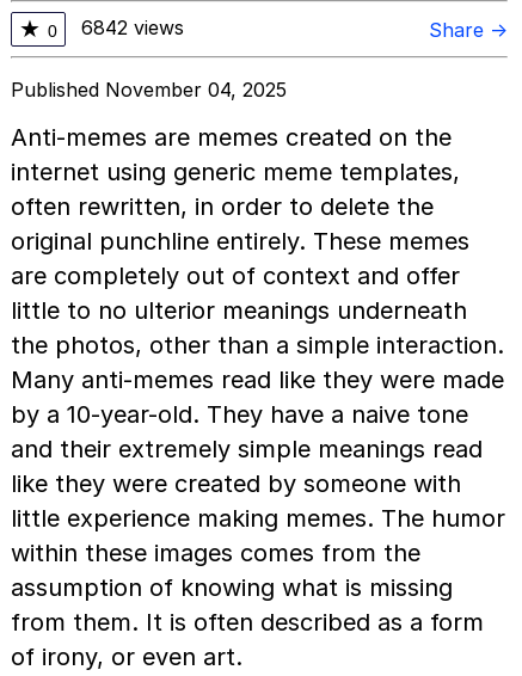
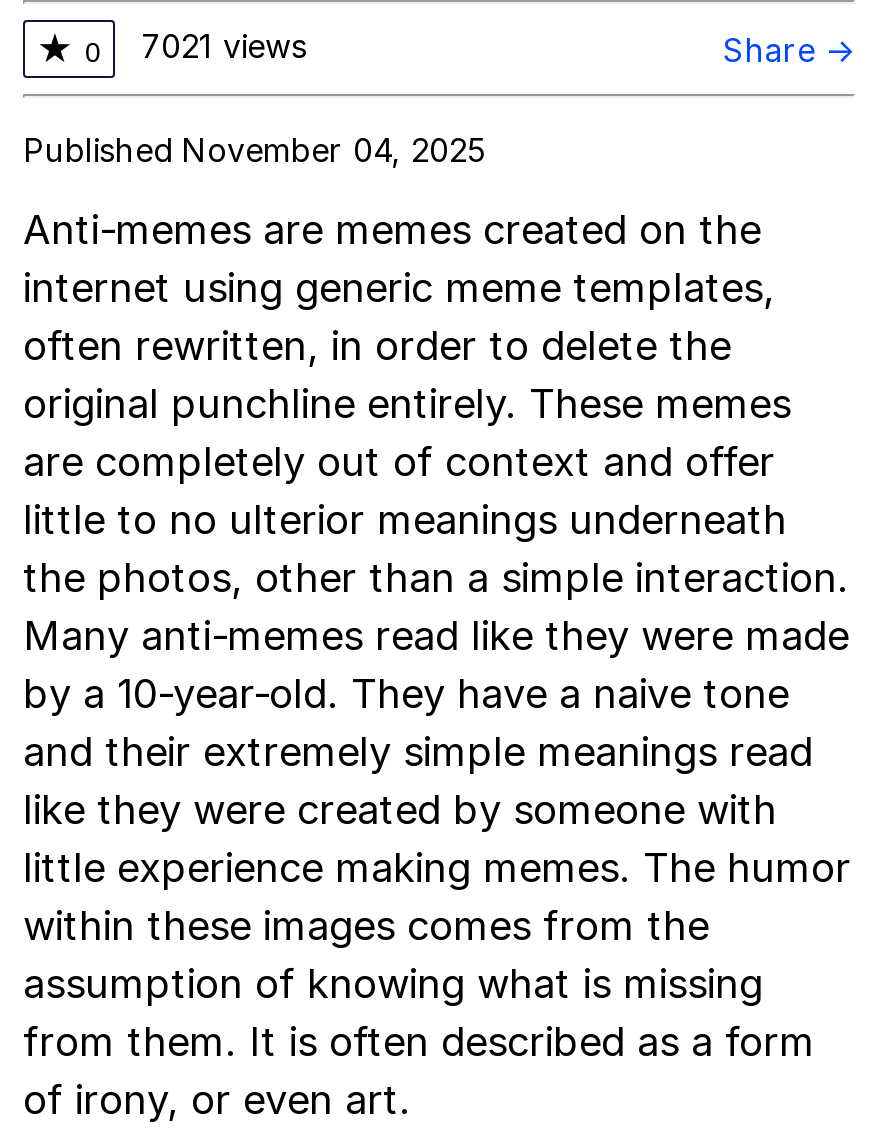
- 6842 views
+ 7021 views
